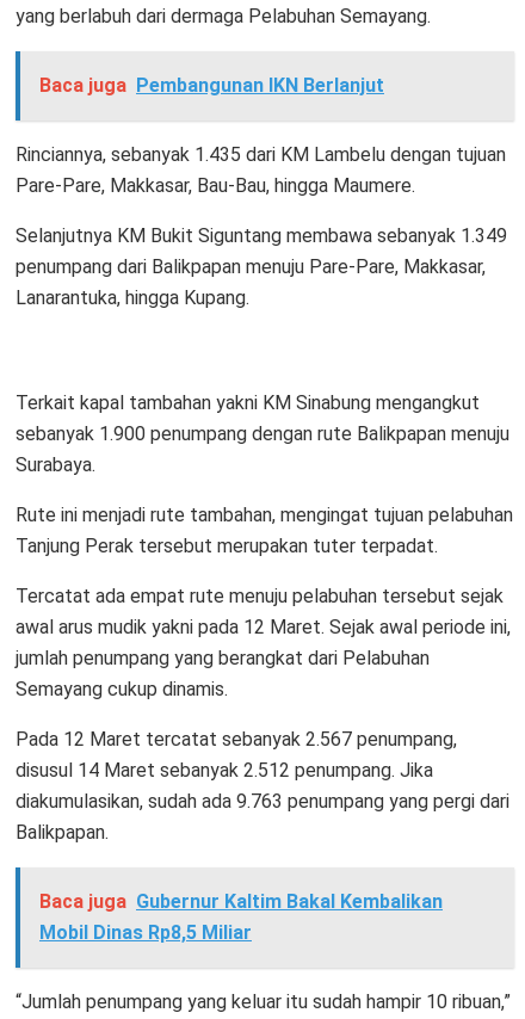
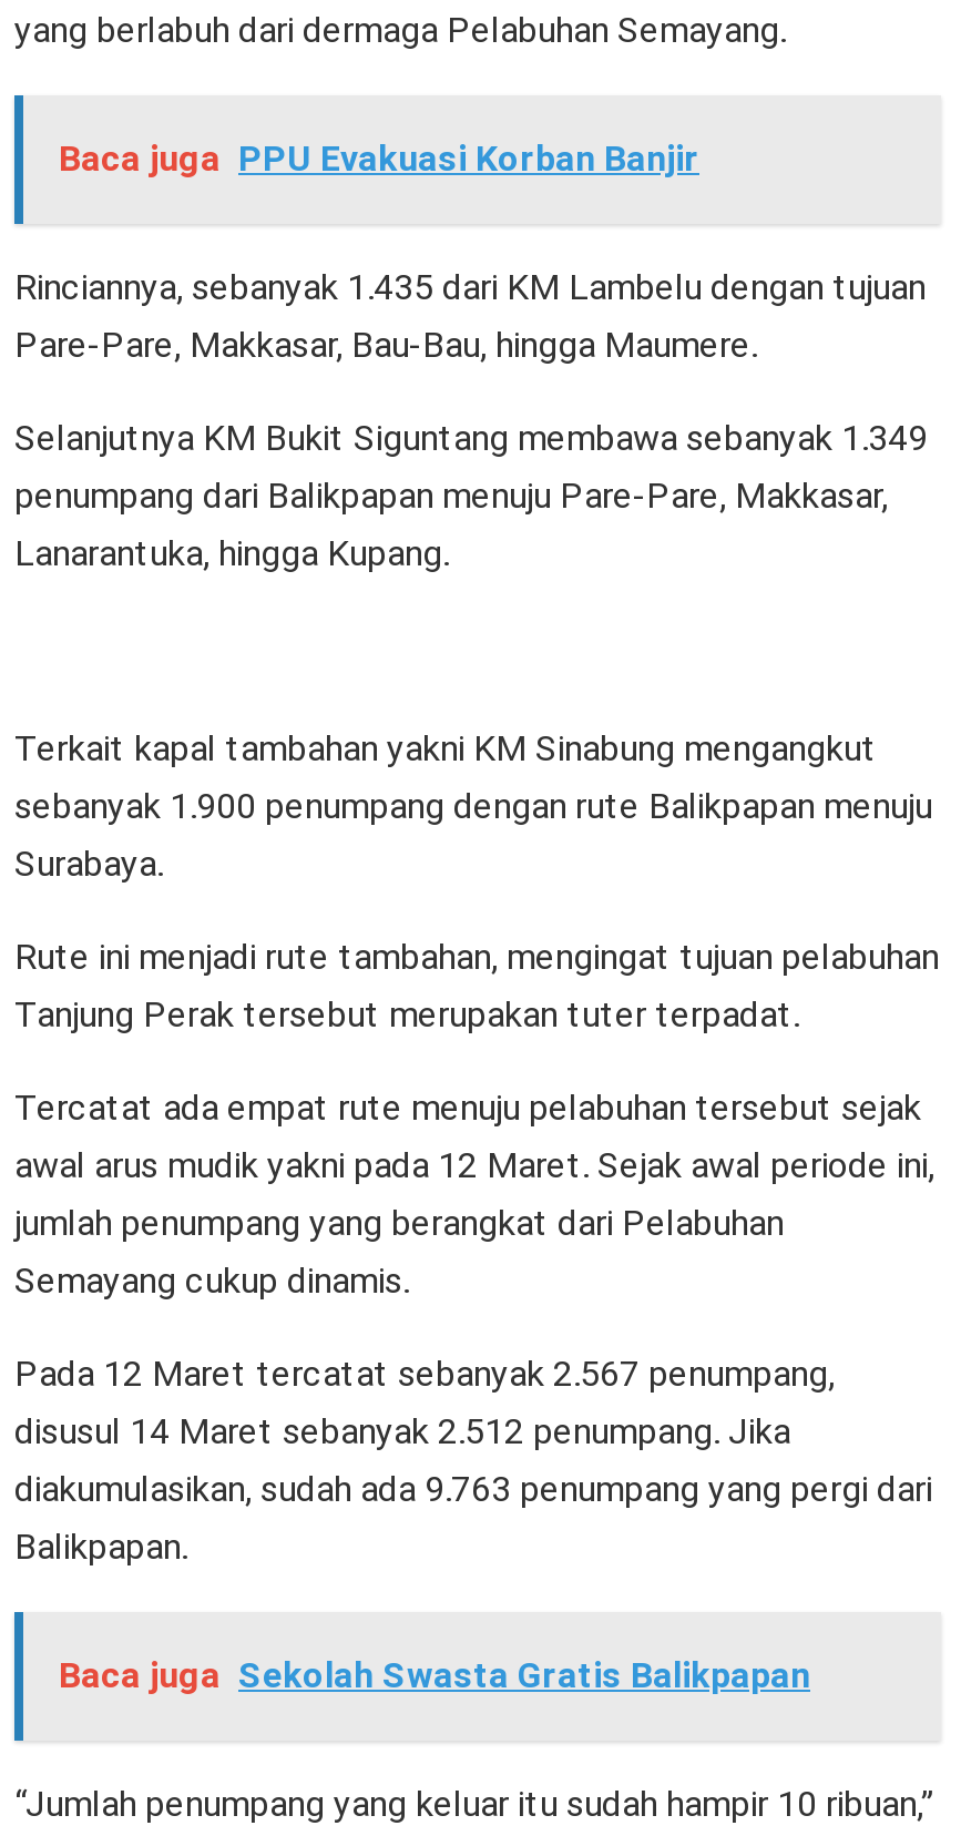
- Baca juga Pembangunan IKN Berlanjut
+ Baca juga PPU Evakuasi Korban Banjir

- Baca juga Gubernur Kaltim Bakal Kembalikan
- Mobil Dinas Rp8,5 Miliar
+ Baca juga Sekolah Swasta Gratis Balikpapan
